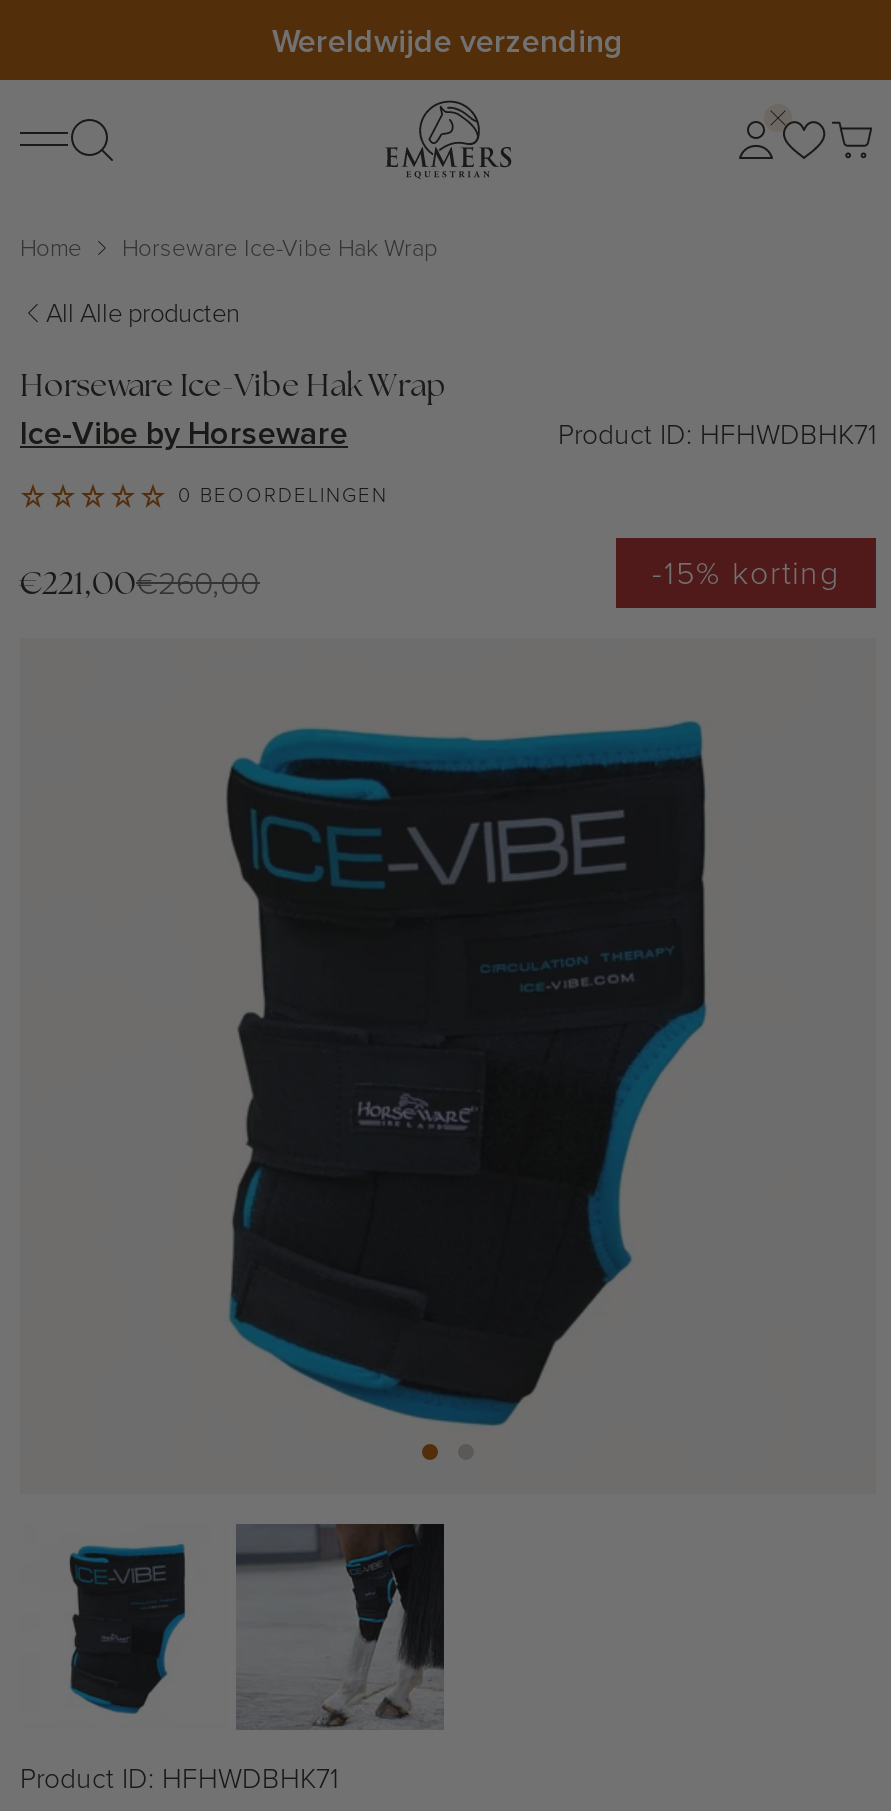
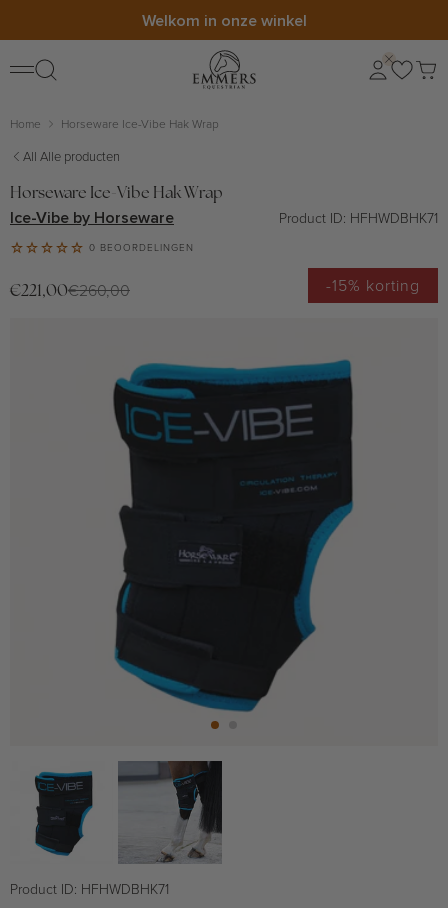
- Wereldwijde verzending
+ Welkom in onze winkel
